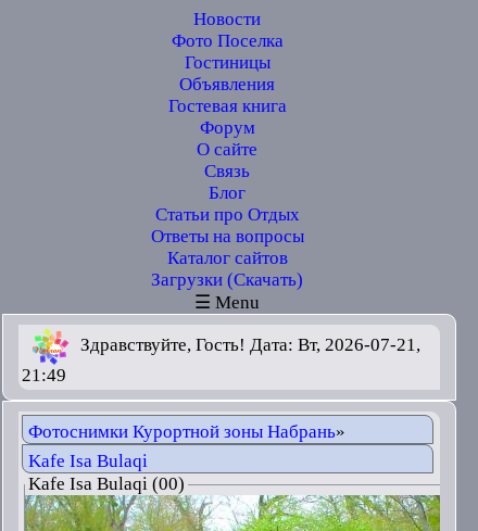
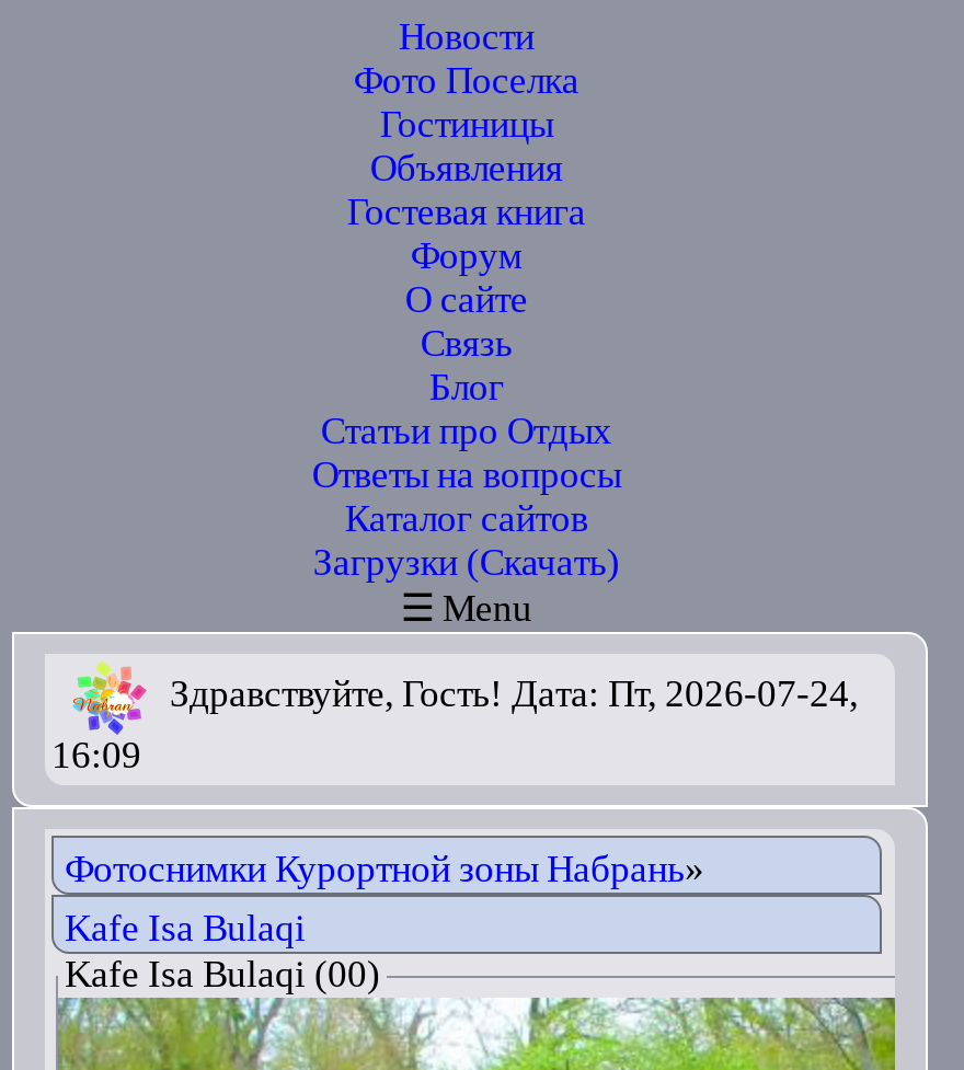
- Здравствуйте, Гость! Дата: Вт, 2026-07-21,
+ Здравствуйте, Гость! Дата: Пт, 2026-07-24,

- 21:49
+ 16:09
